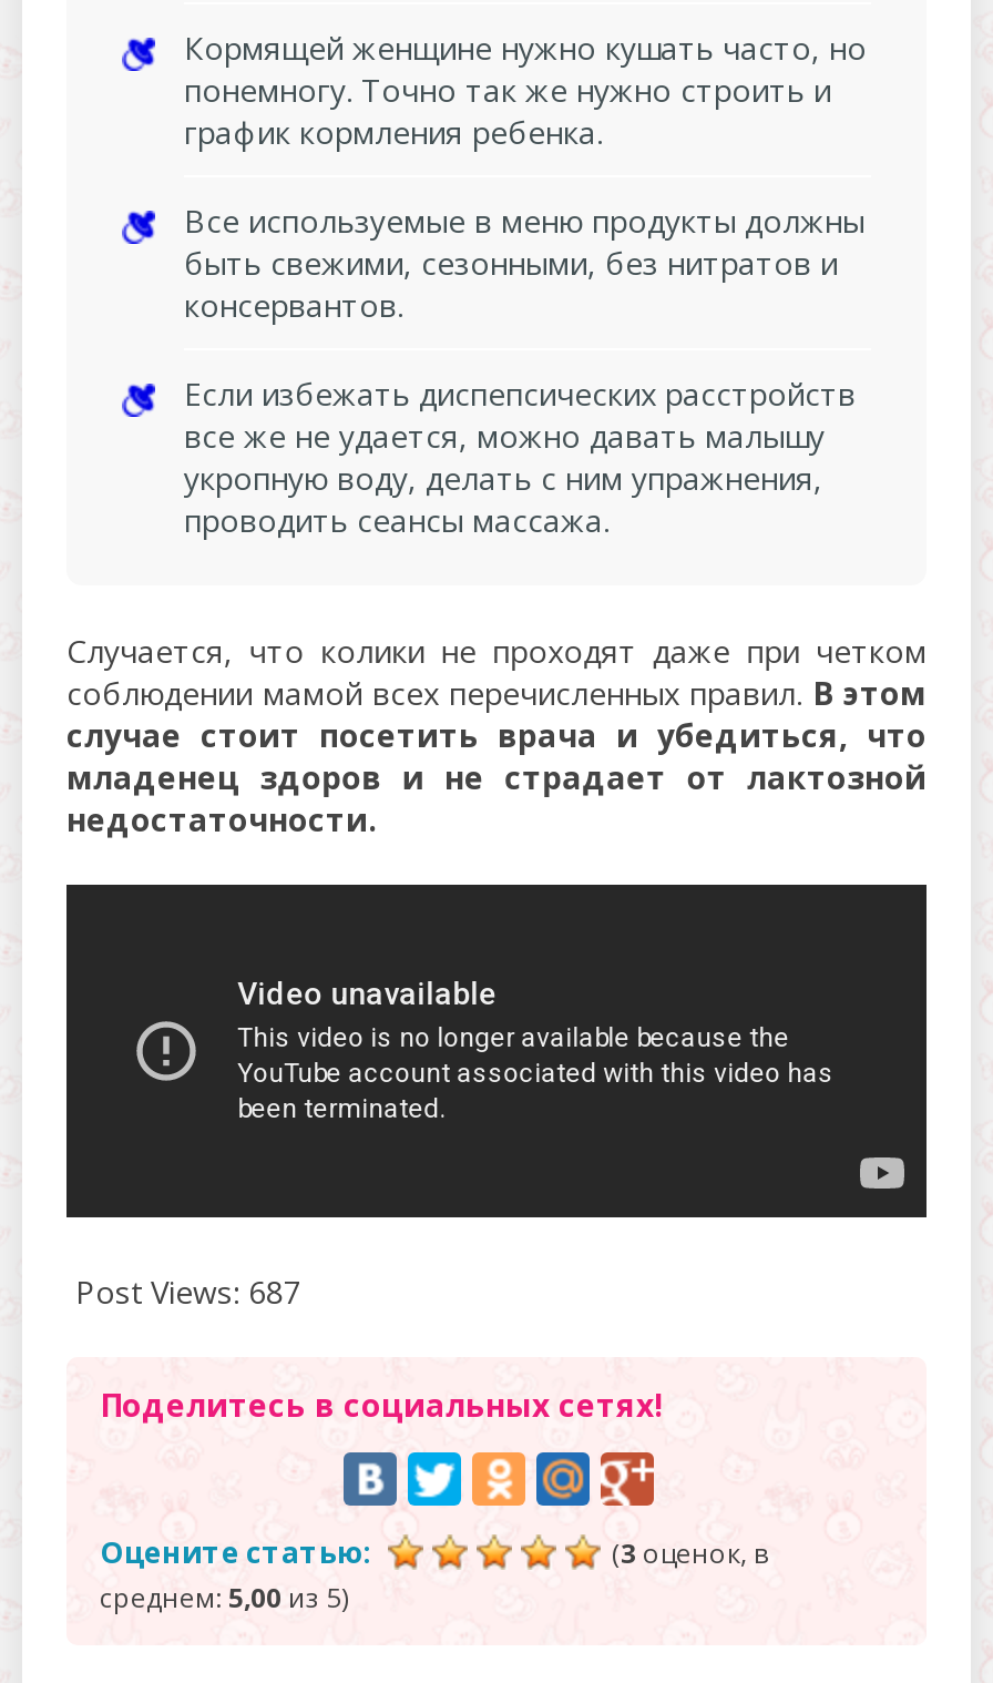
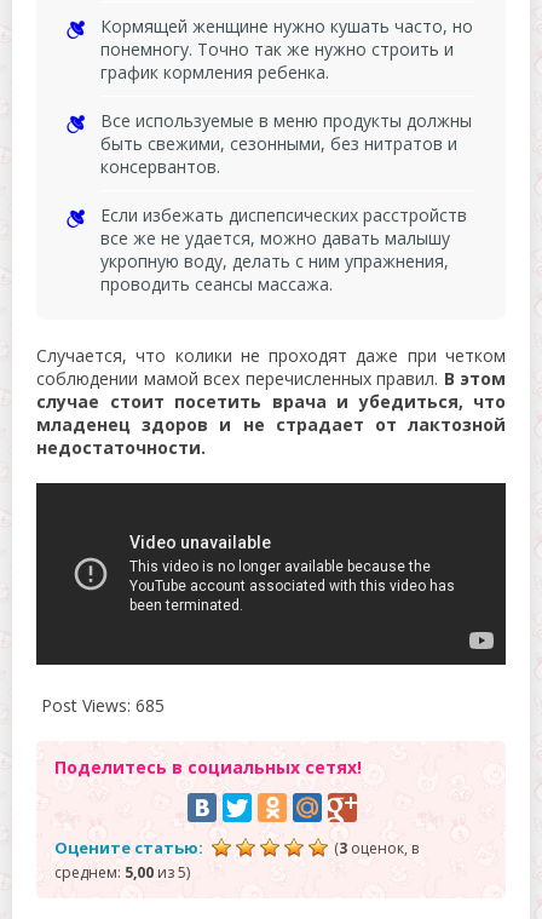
- Post Views: 687
+ Post Views: 685
